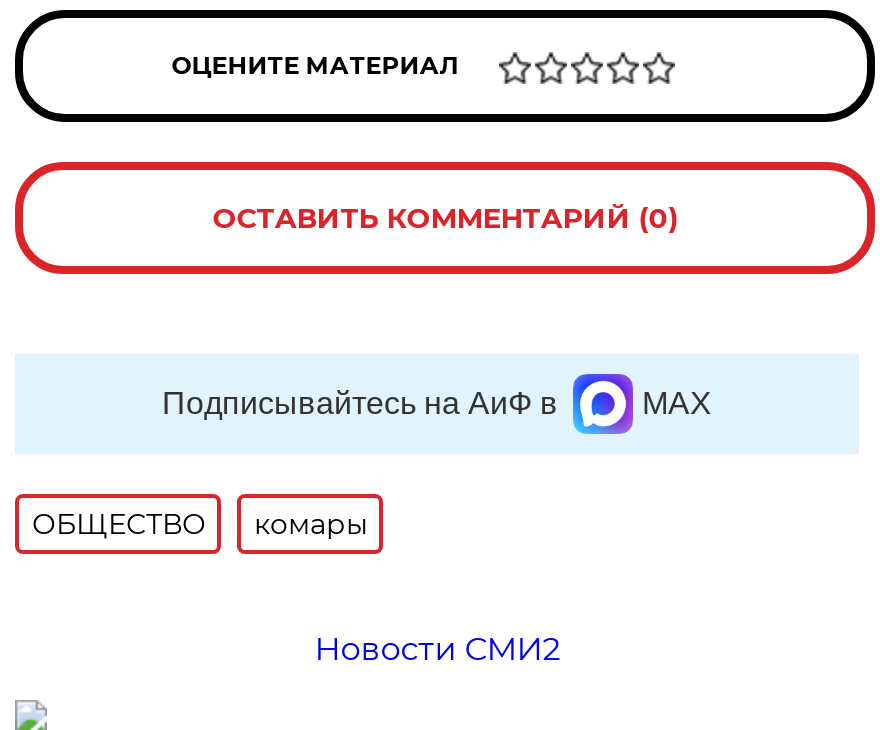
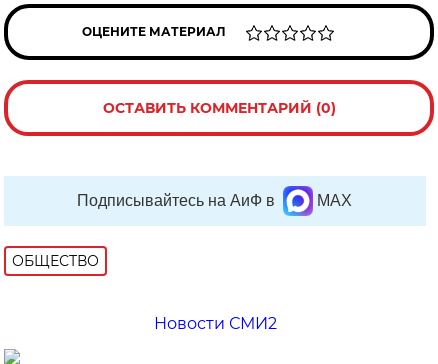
- комары
